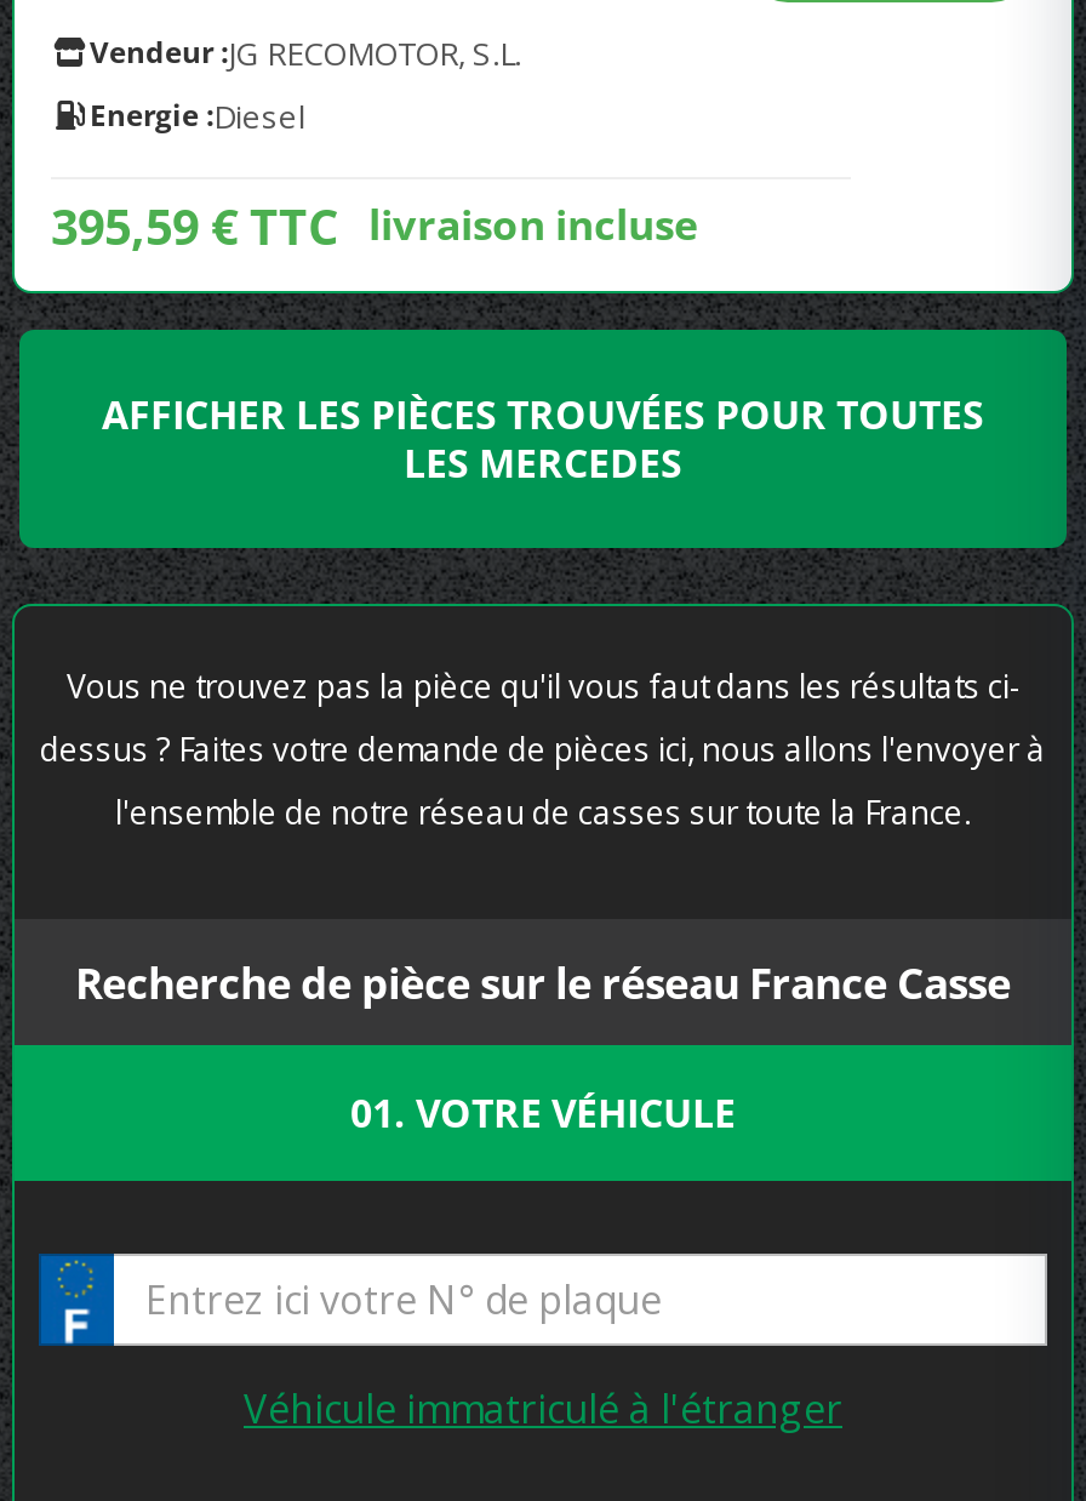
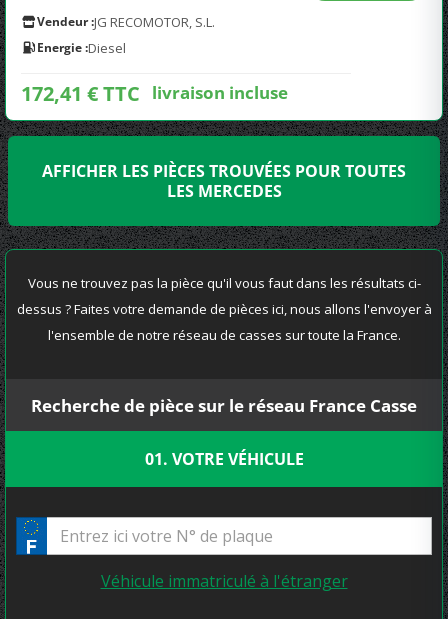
- 395,59 € TTC livraison incluse
+ 172,41 € TTC livraison incluse
